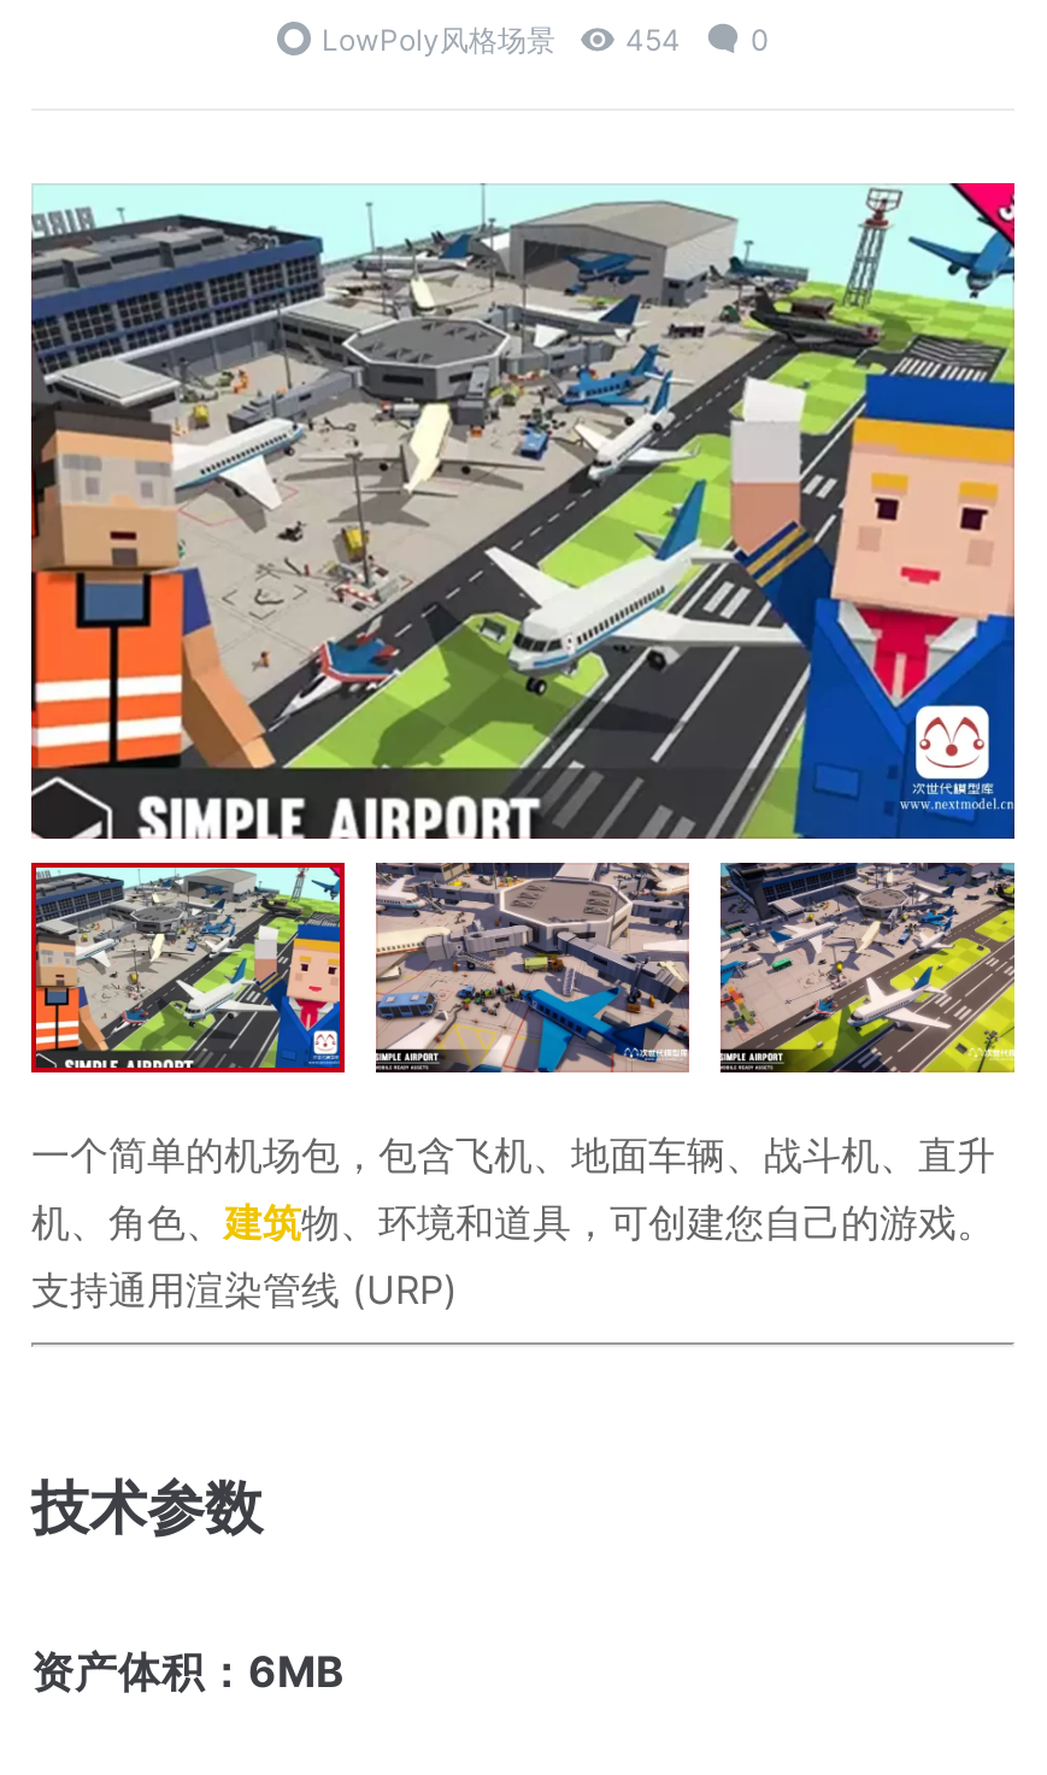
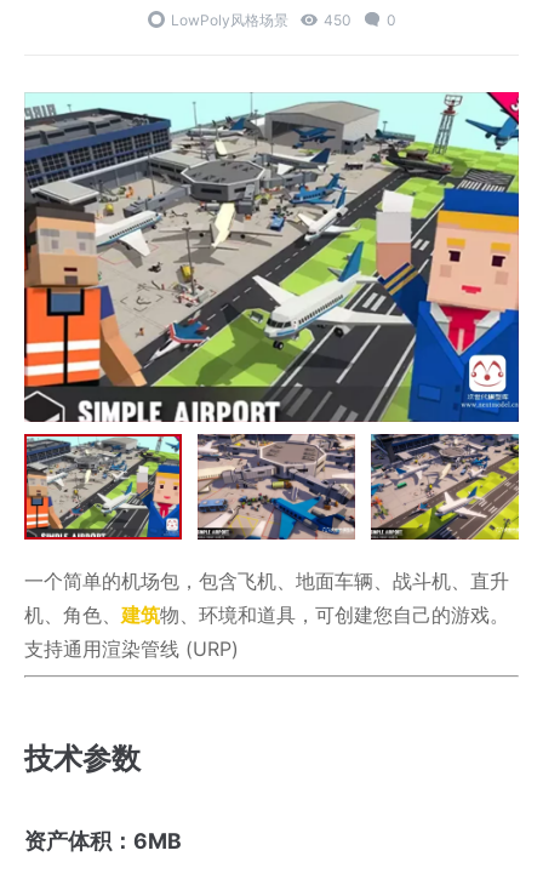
- LowPoly风格场景 454 0
+ LowPoly风格场景 450 0
